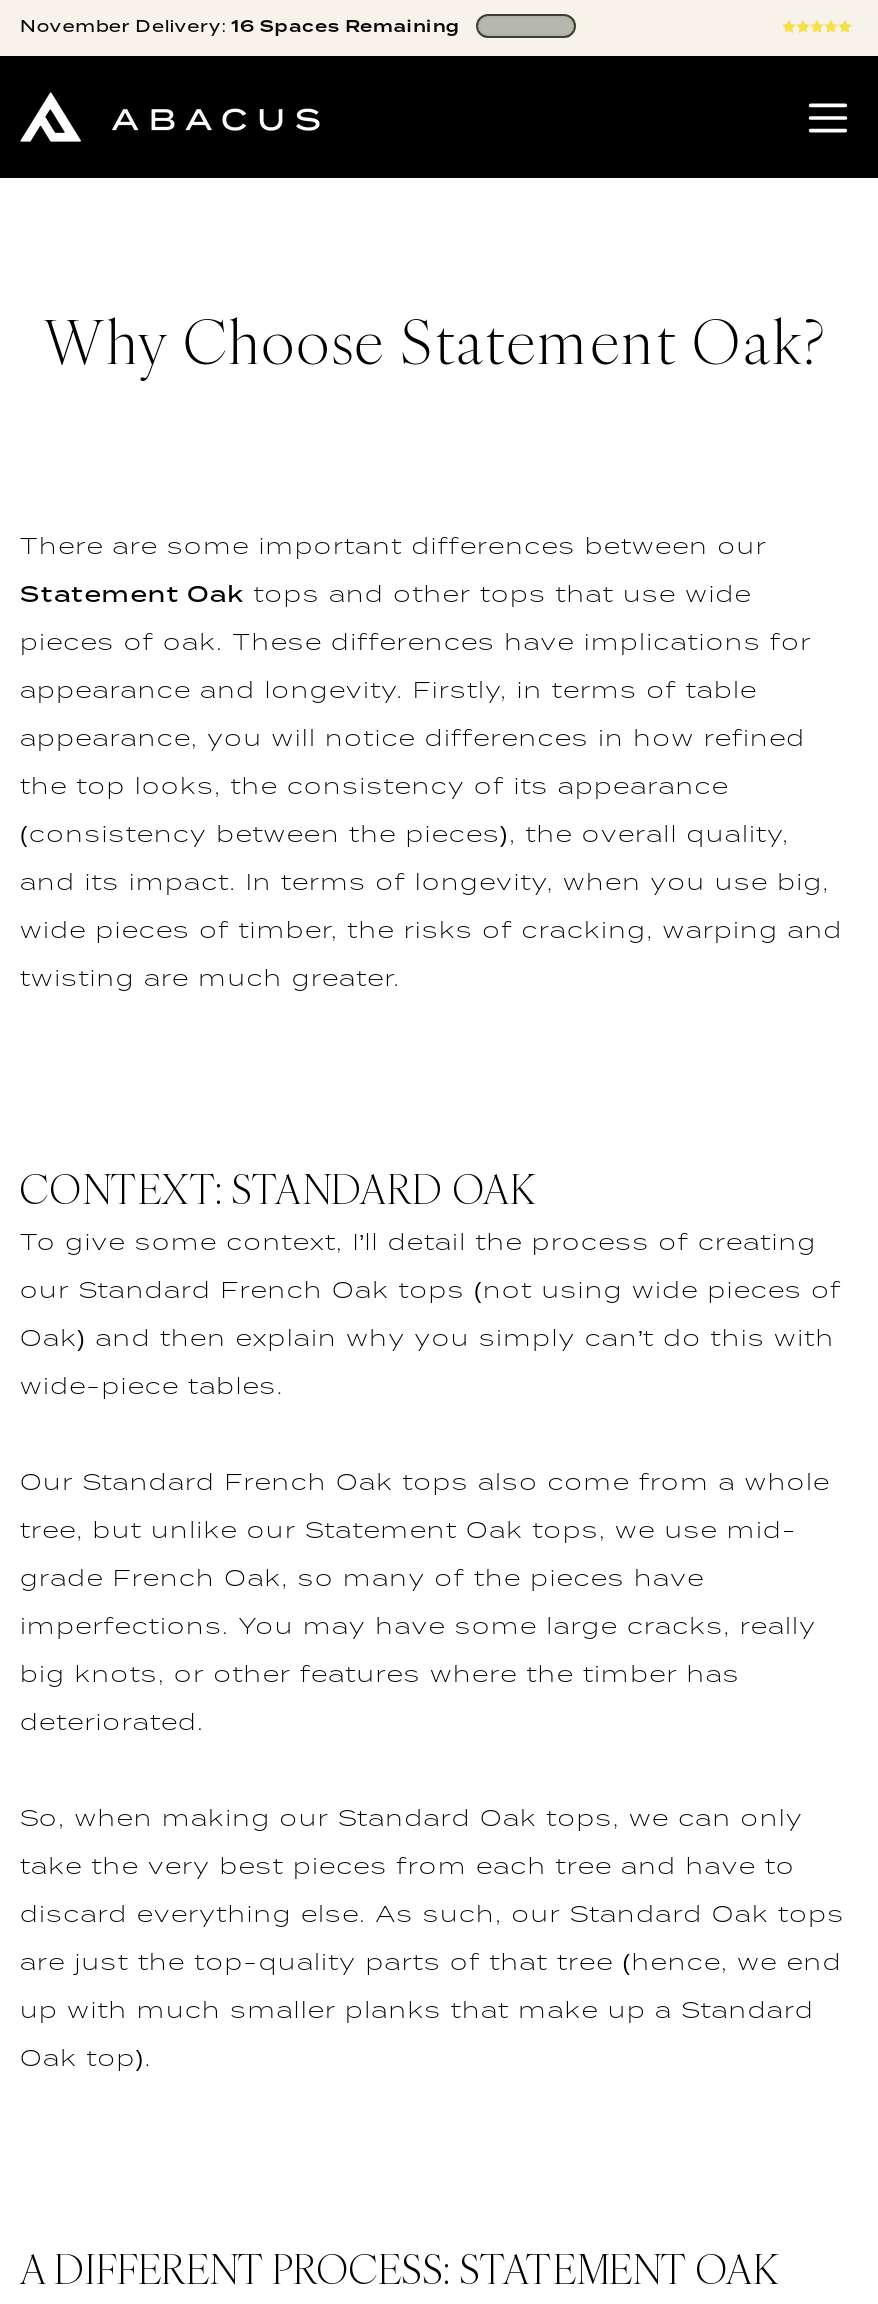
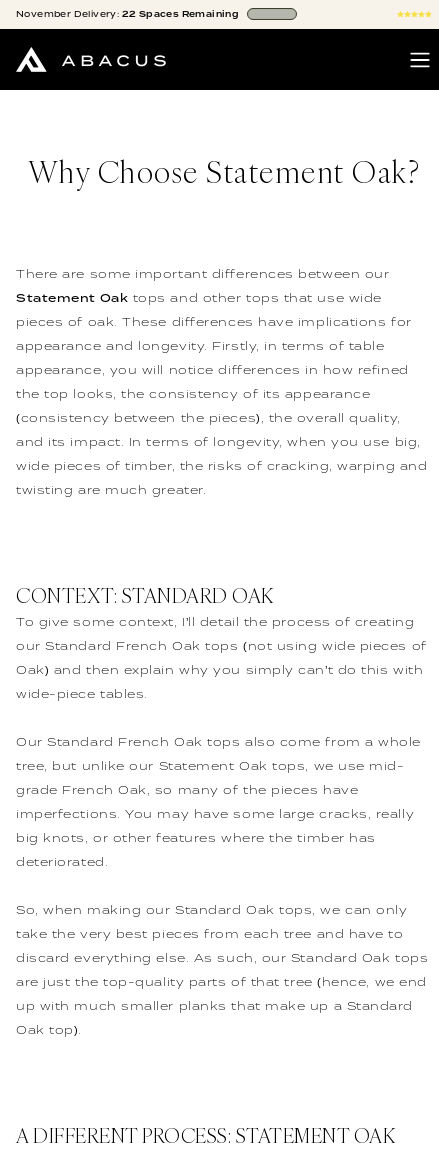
- November Delivery: 16 Spaces Remaining
+ November Delivery: 22 Spaces Remaining
